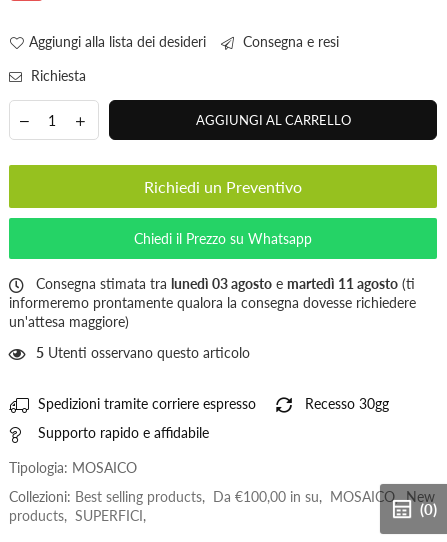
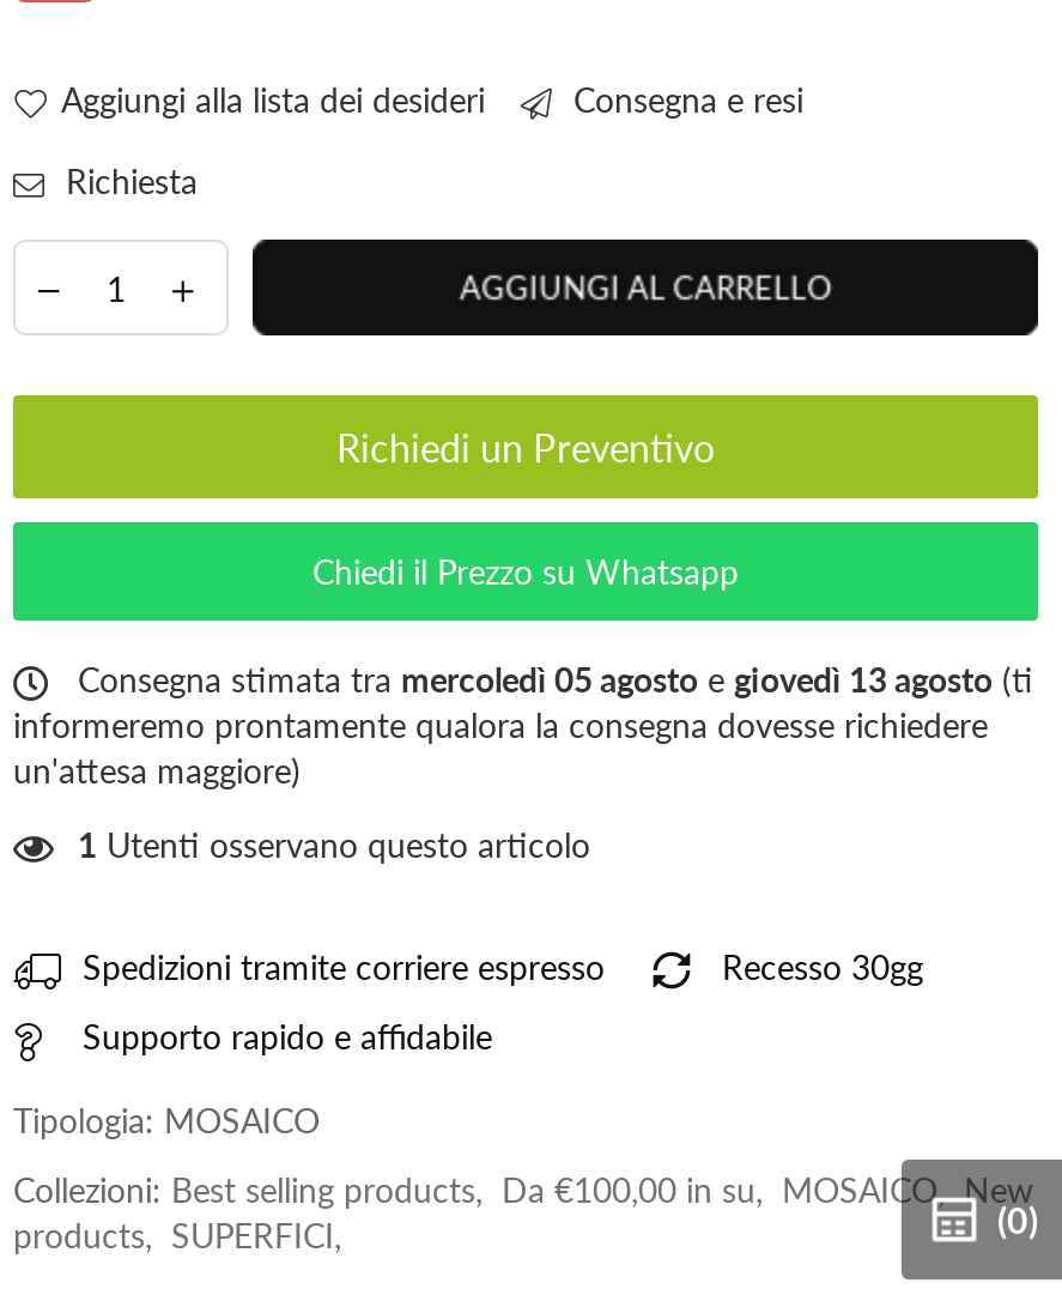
- Consegna stimata tra lunedì 03 agosto e martedì 11 agosto (ti
+ Consegna stimata tra mercoledì 05 agosto e giovedì 13 agosto (ti

- 5 Utenti osservano questo articolo
+ 1 Utenti osservano questo articolo
